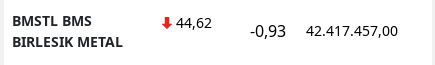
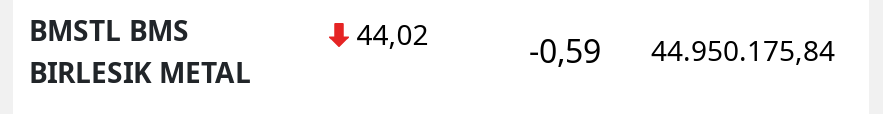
- 44,62
+ 44,02

- -0,93
+ -0,59

- 42.417.457,00
+ 44.950.175,84
